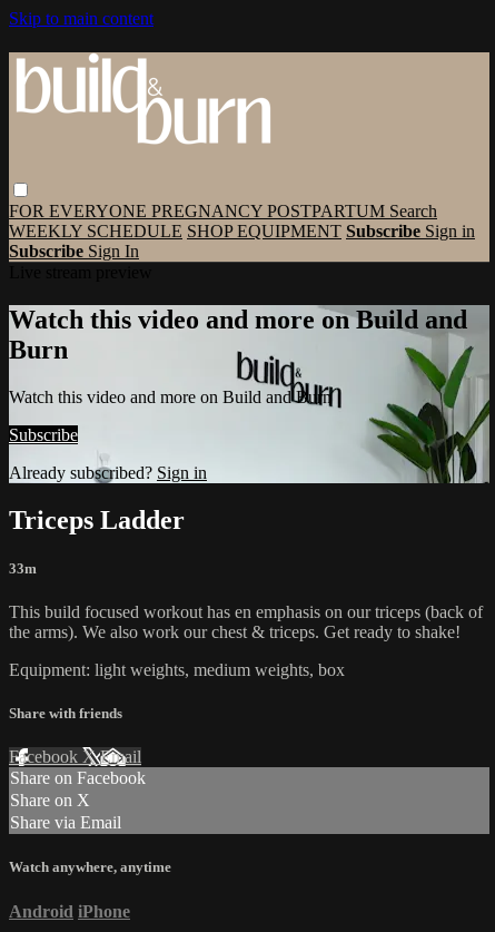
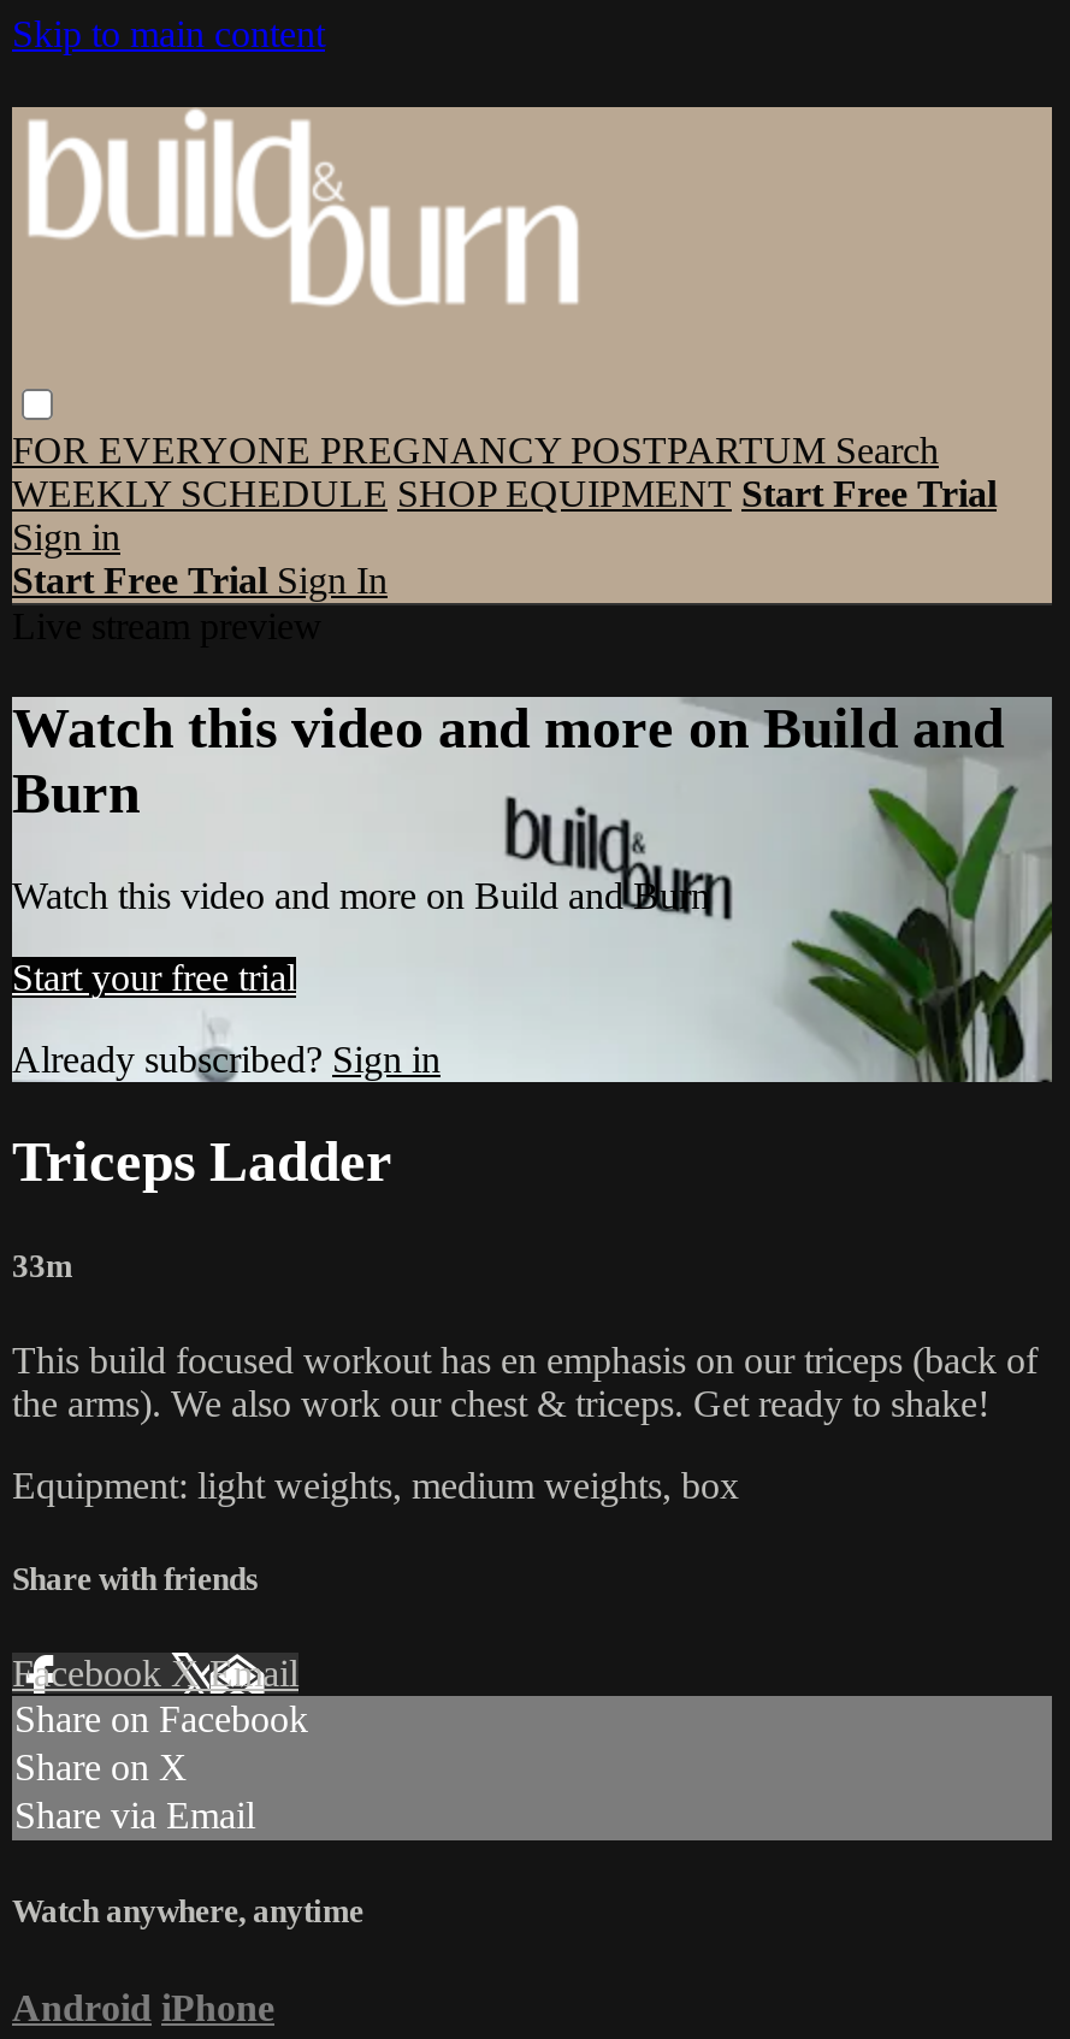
- WEEKLY SCHEDULE SHOP EQUIPMENT Subscribe Sign in
- Subscribe Sign In
+ WEEKLY SCHEDULE SHOP EQUIPMENT Start Free Trial
+ Sign in
+ Start Free Trial Sign In

- Subscribe
+ Start your free trial
